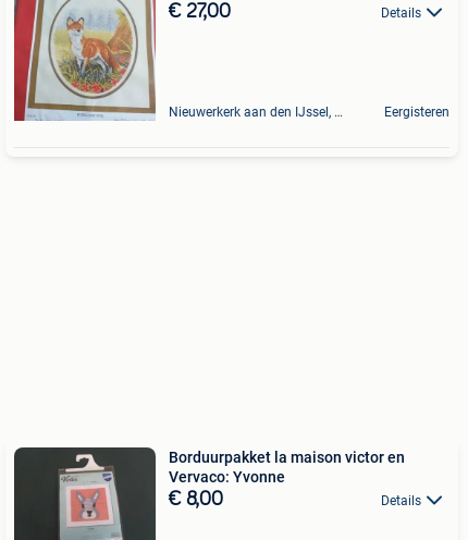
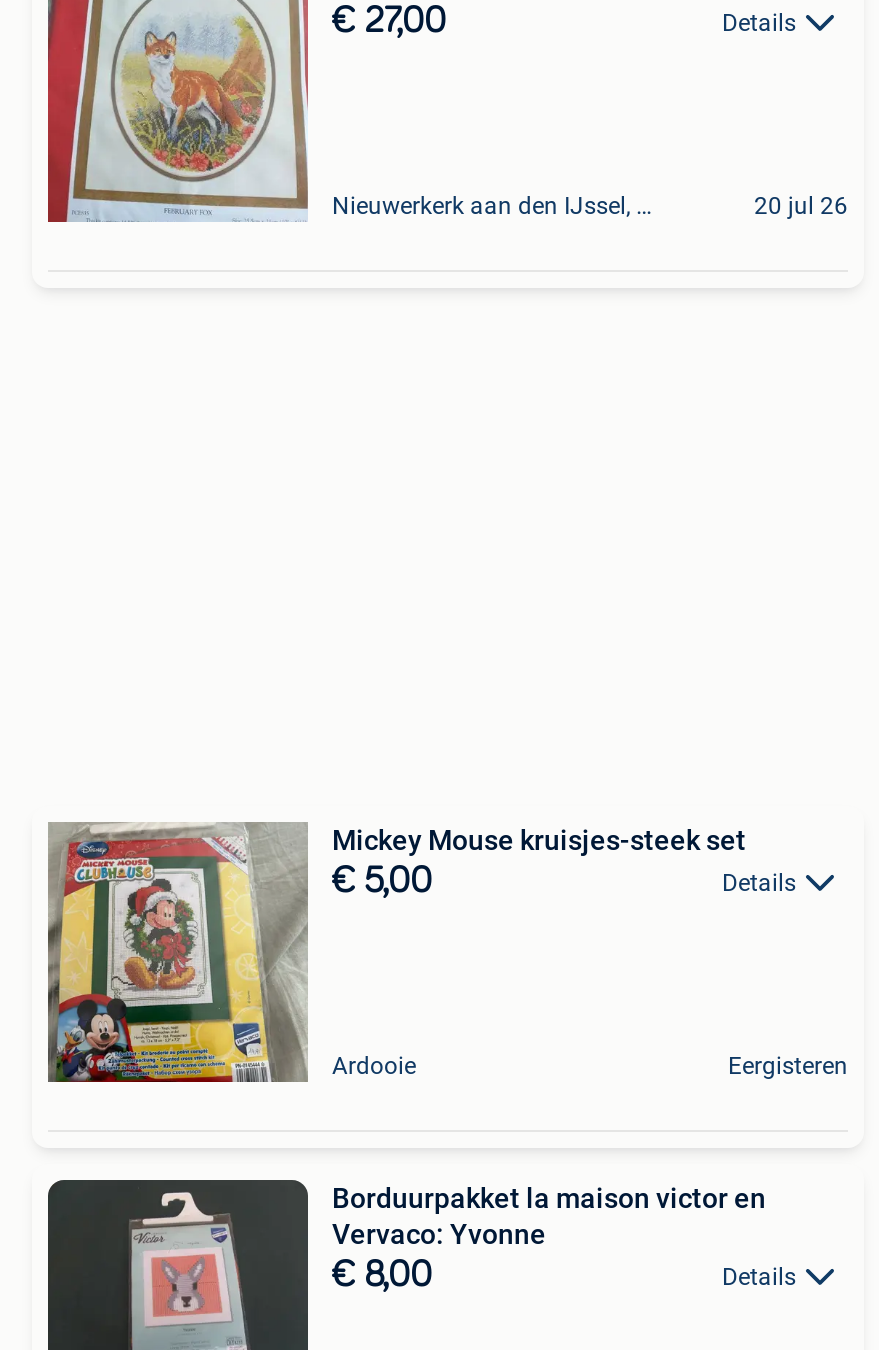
moved down: Eergisteren

+ [image]
+ Mickey Mouse kruisjes-steek set
+ € 5,00
+ Details

+ Ardooie

+ 20 jul 26
